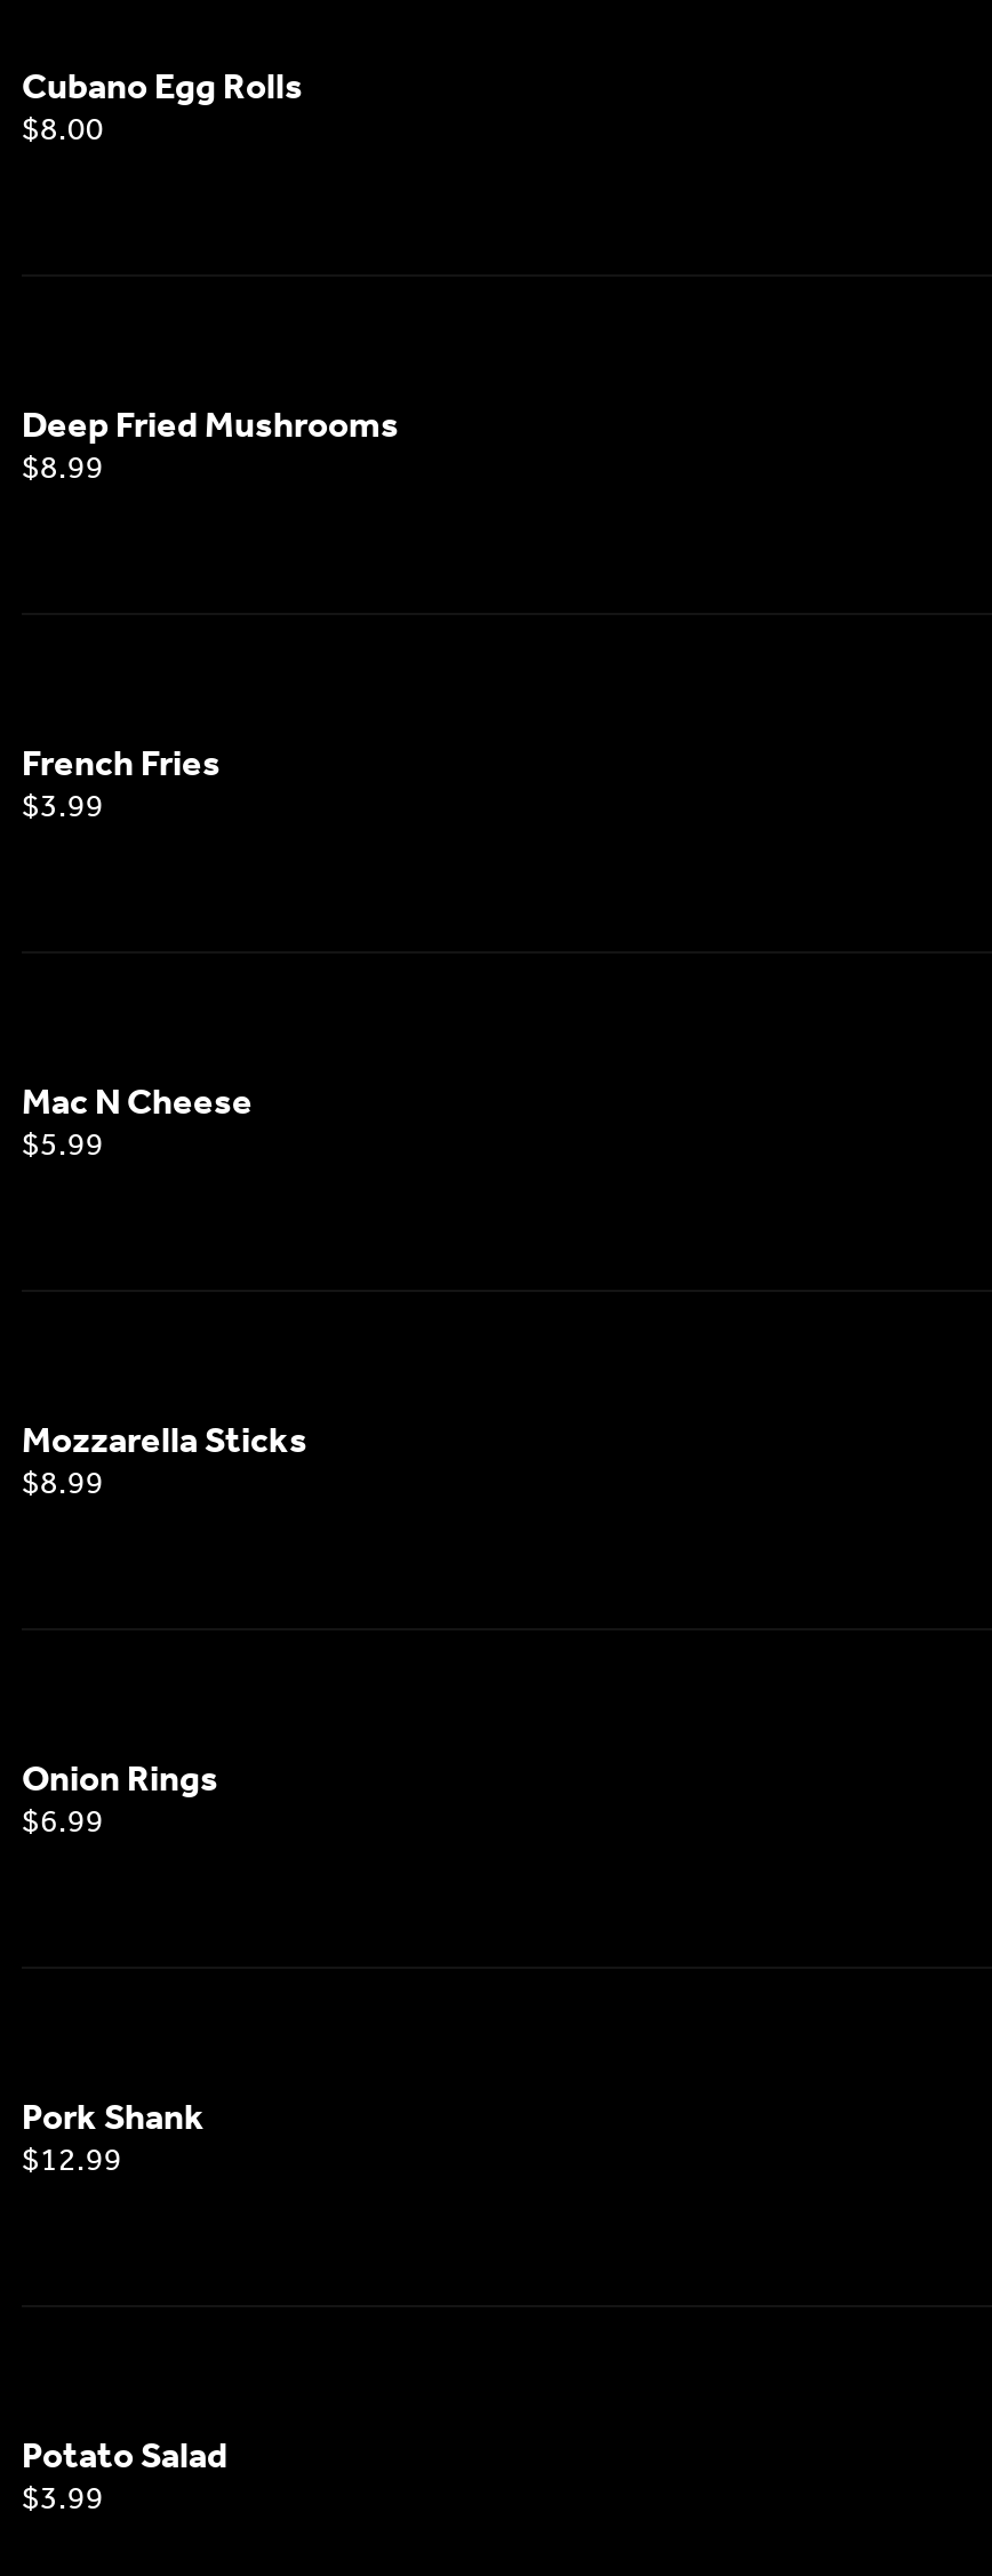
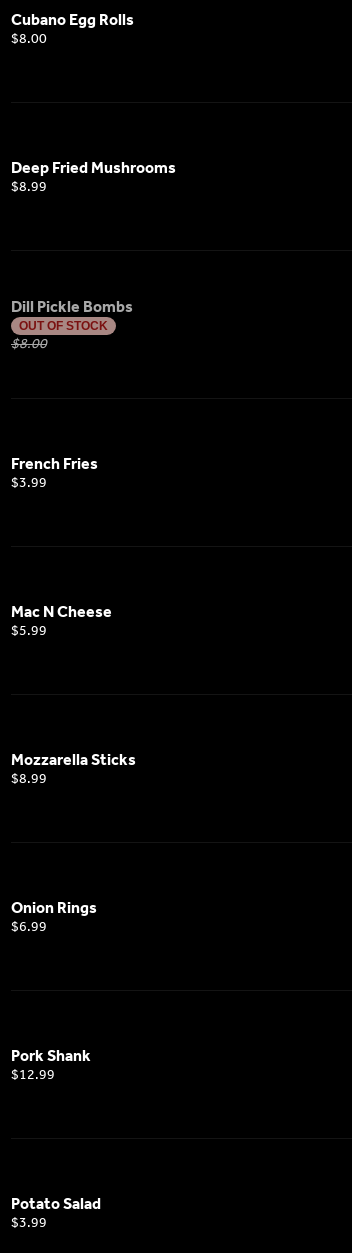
+ Dill Pickle Bombs
+ OUT OF STOCK
+ $8.00
